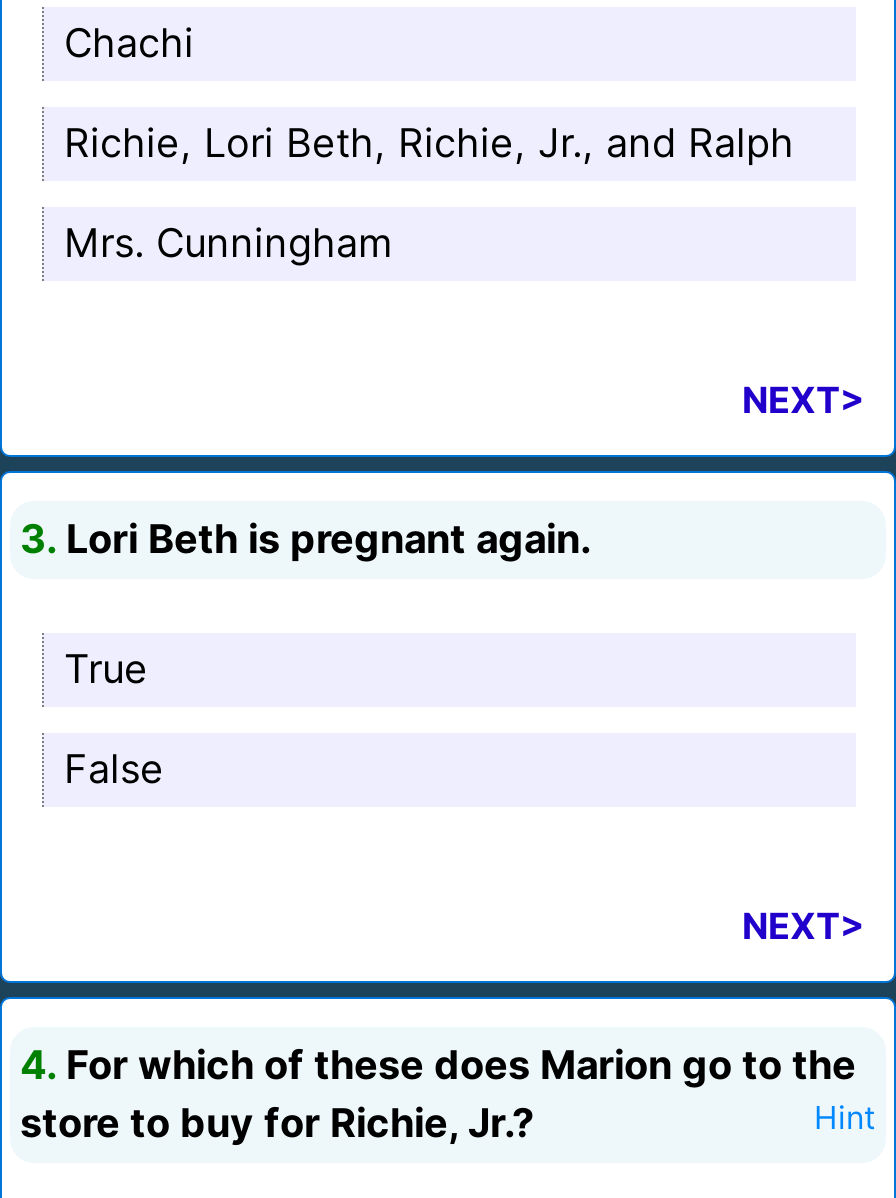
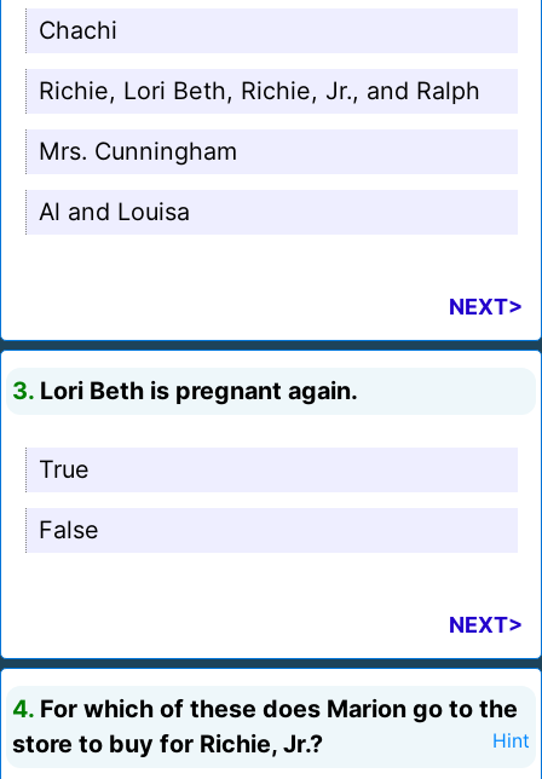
+ Al and Louisa
